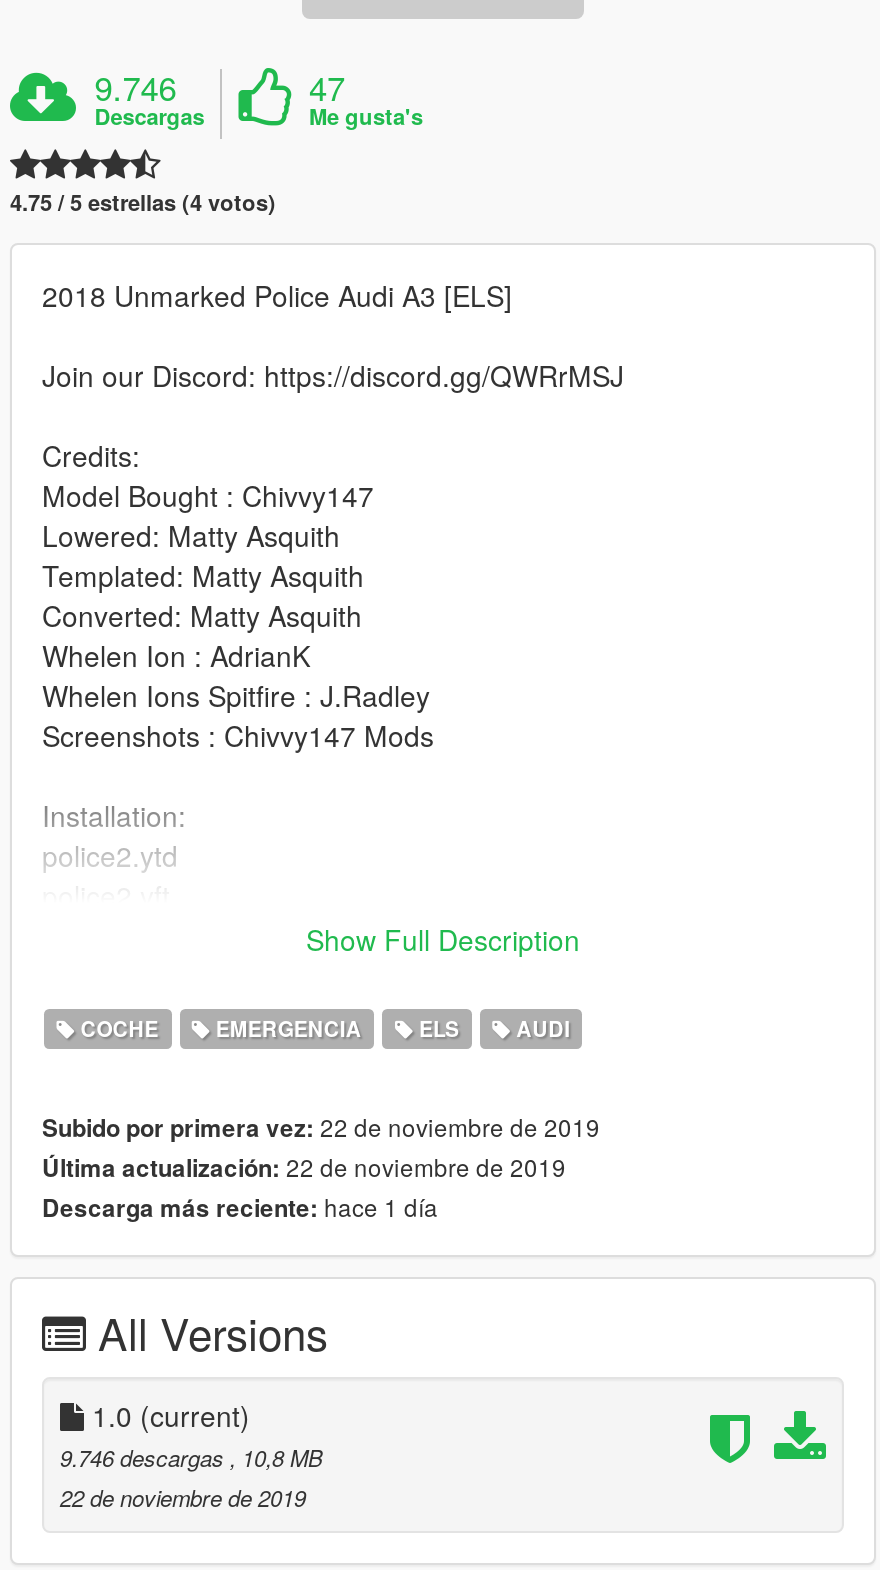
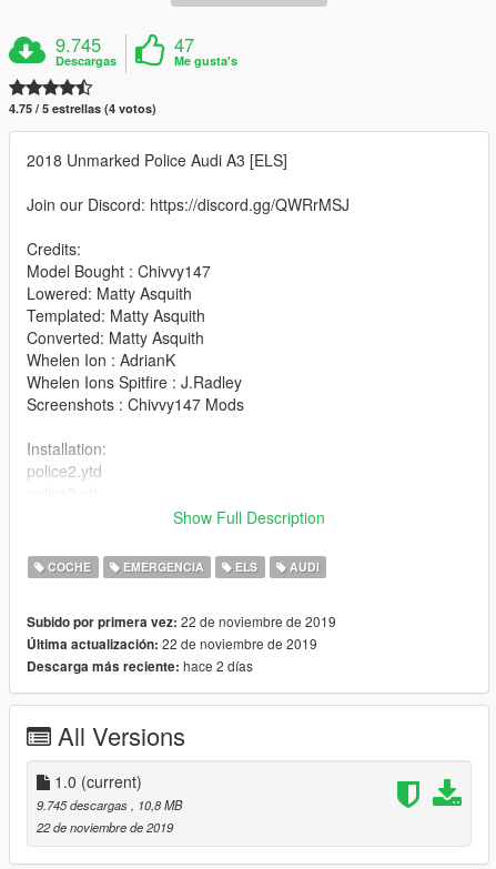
- 9.746
+ 9.745

- Descarga más reciente: hace 1 día
+ Descarga más reciente: hace 2 días

- 9.746 descargas, 10,8 MB
+ 9.745 descargas, 10,8 MB
